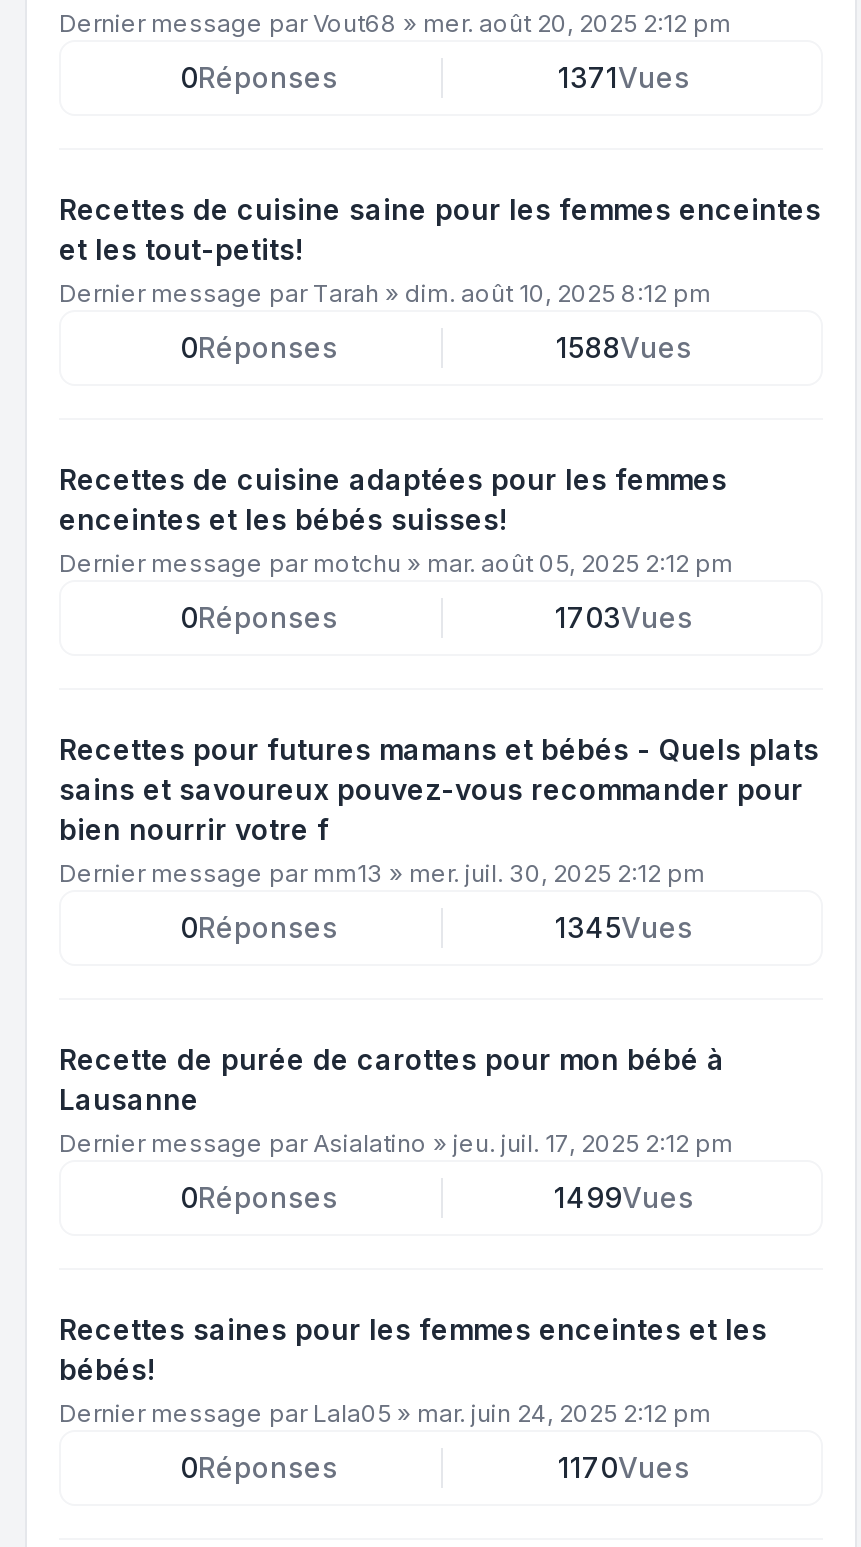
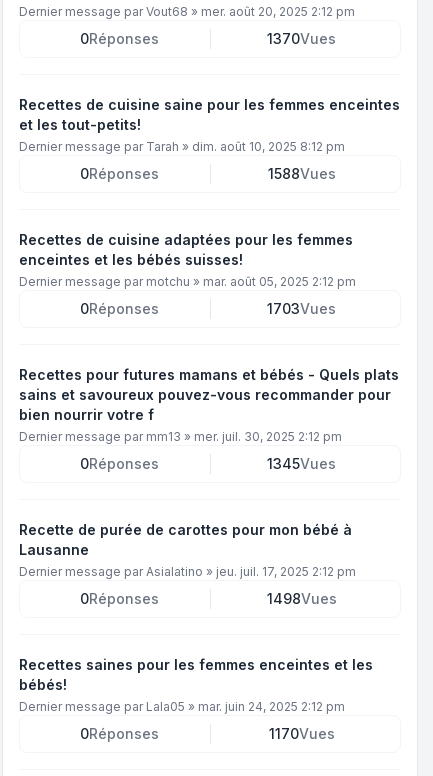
- 1371Vues
+ 1370Vues

- 1499Vues
+ 1498Vues
